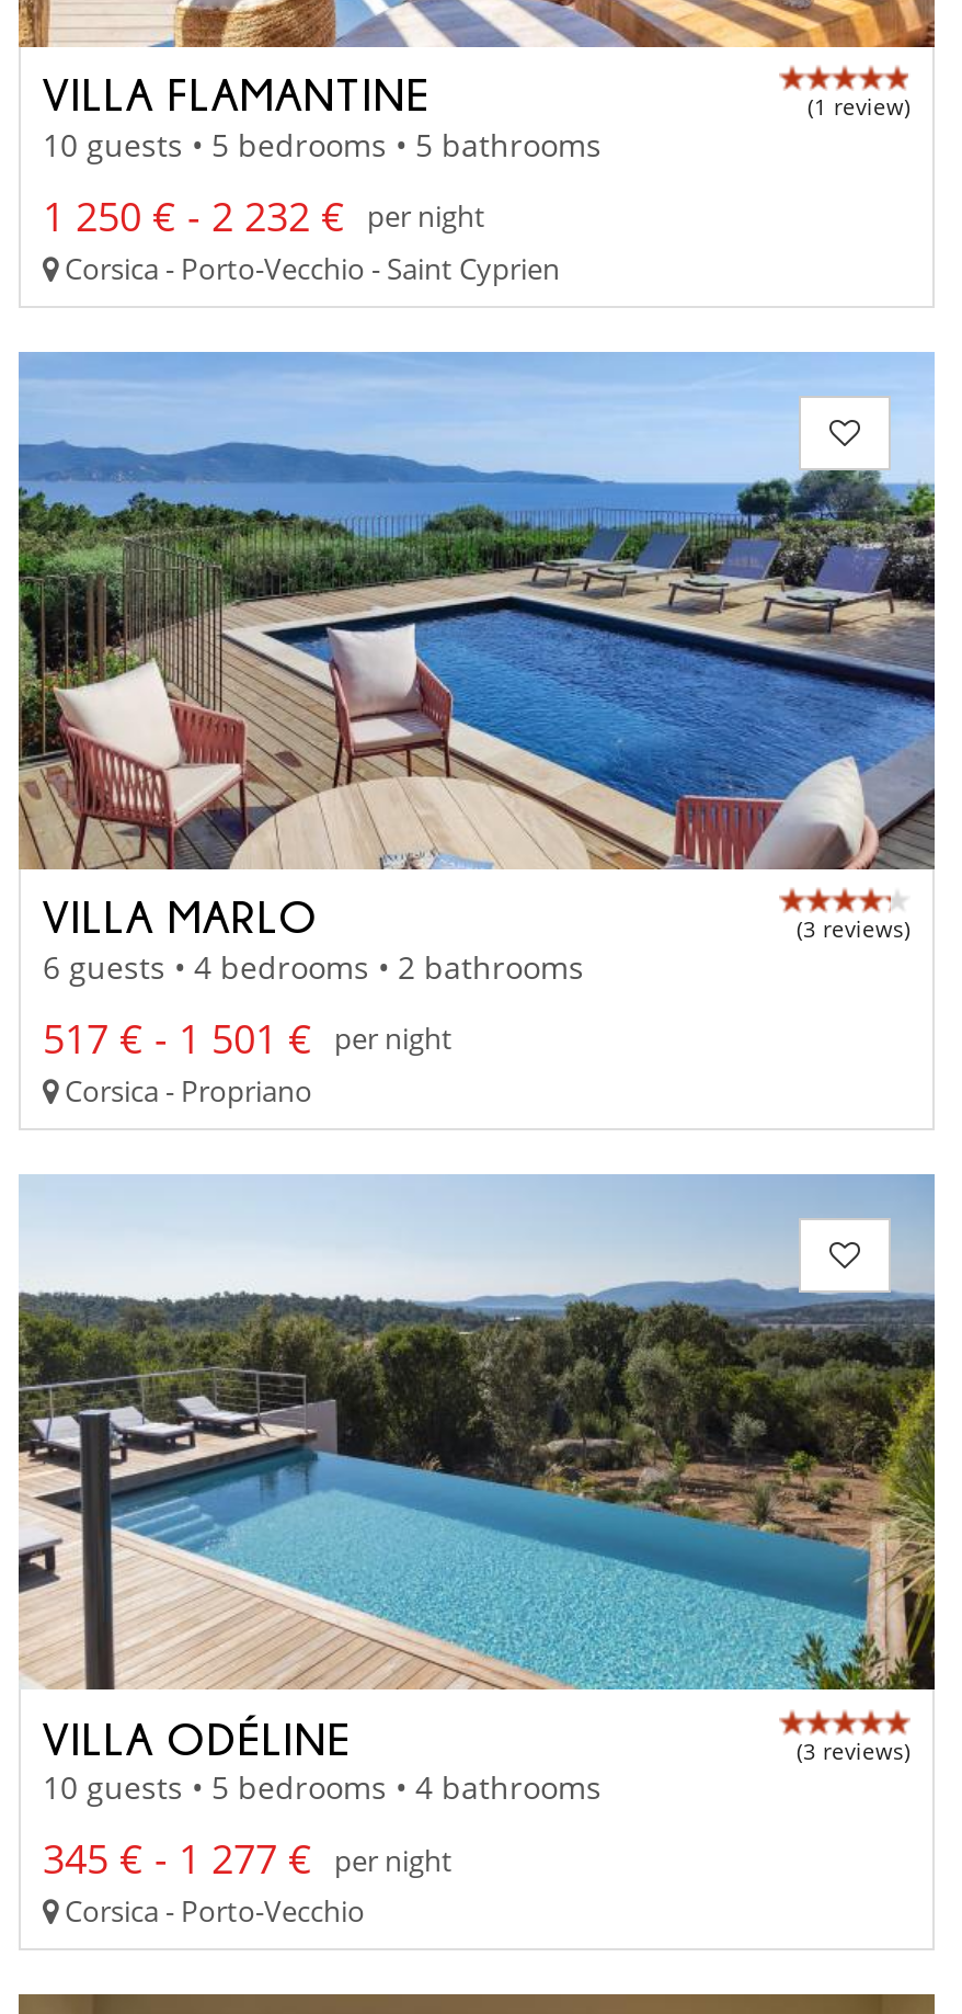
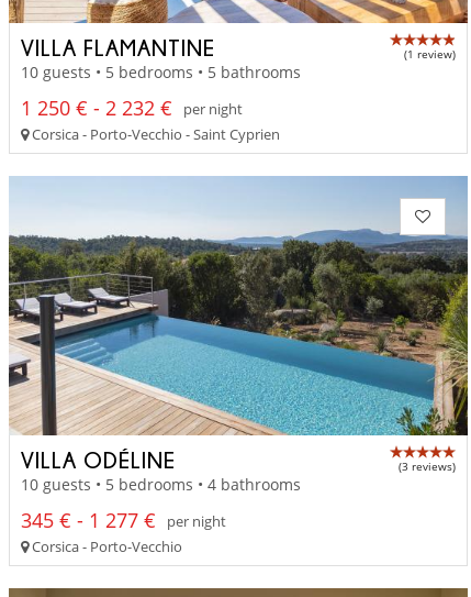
- [image]
- VILLA MARLO
- (3 reviews)
- 6 guests • 4 bedrooms • 2 bathrooms
- 517 € - 1 501 € per night
- Corsica - Propriano
